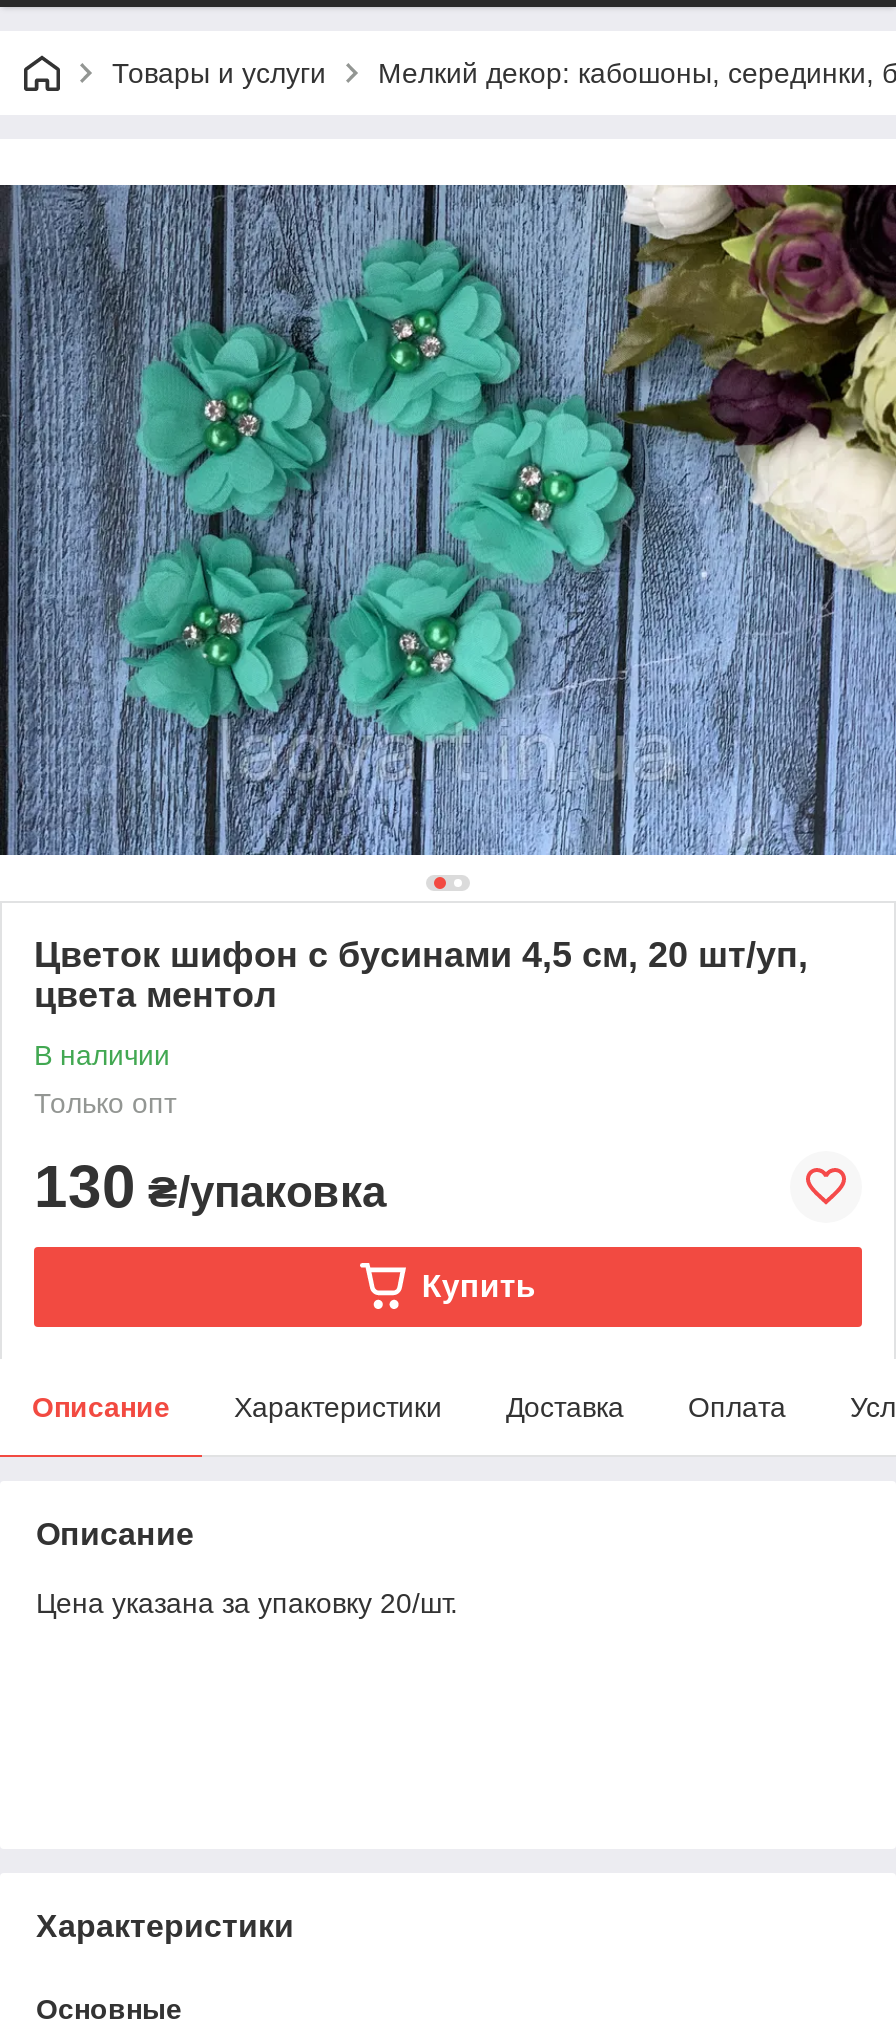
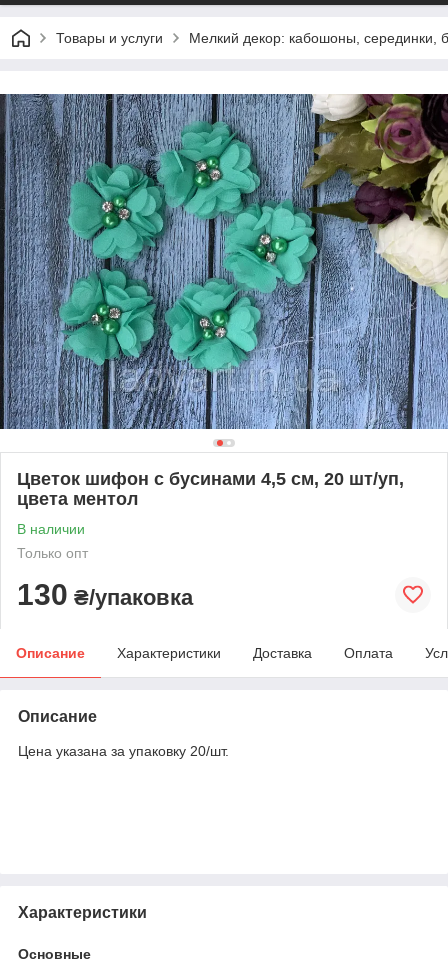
- Купить
